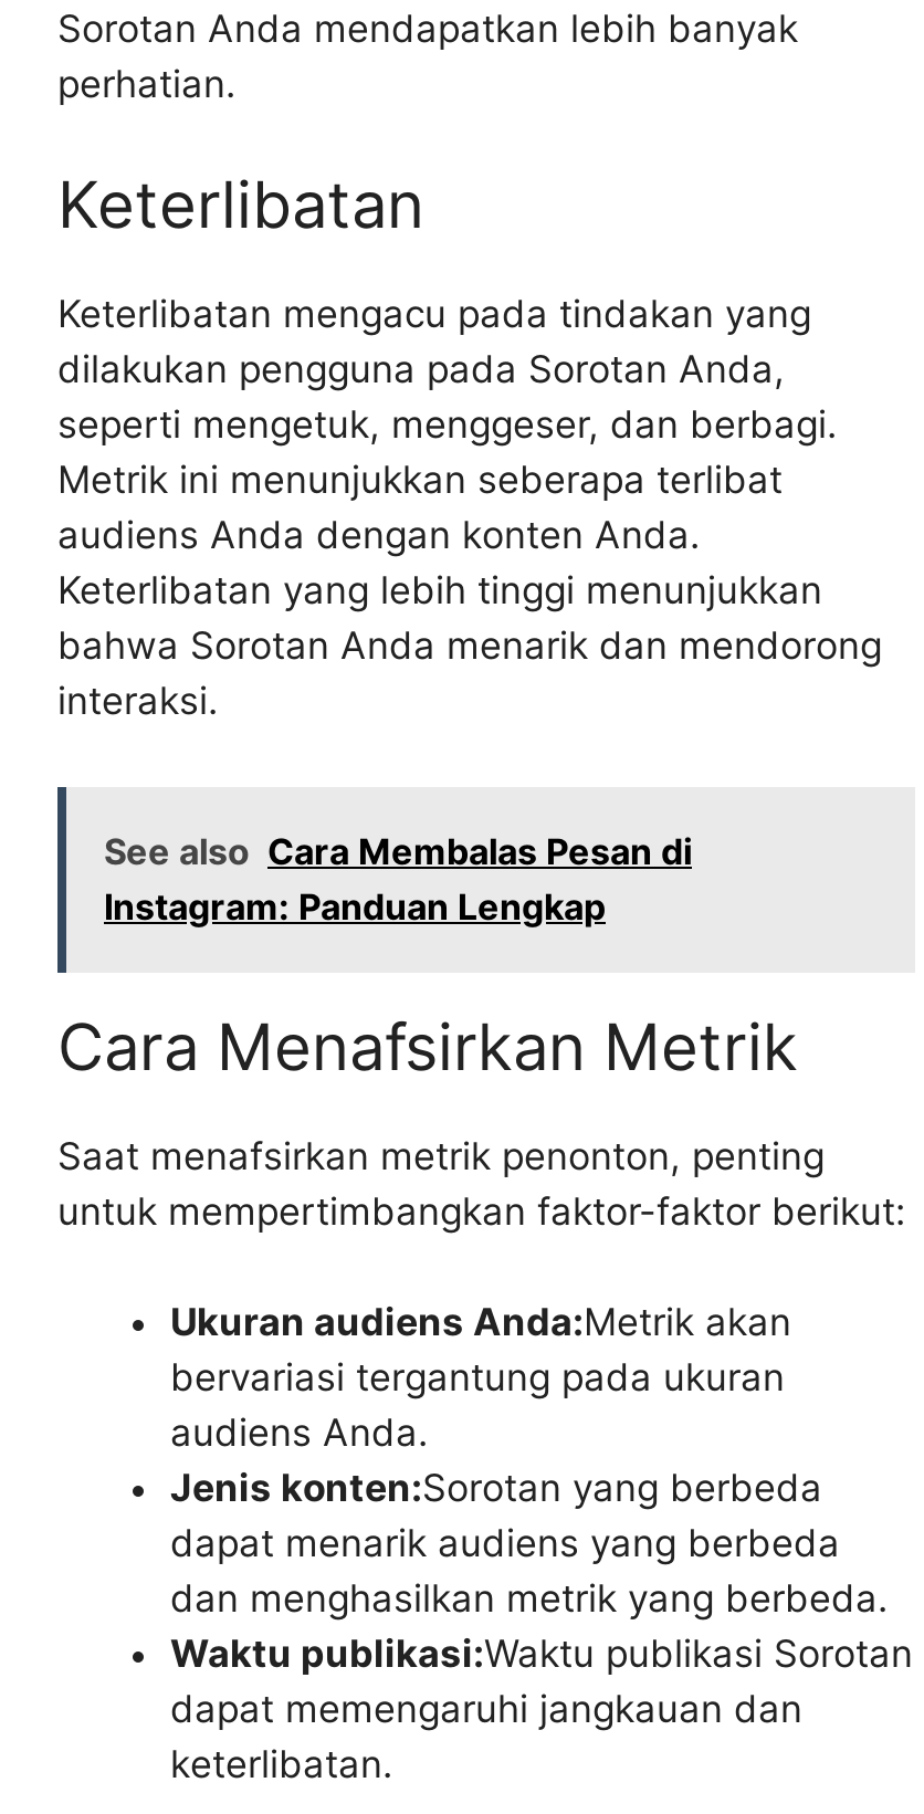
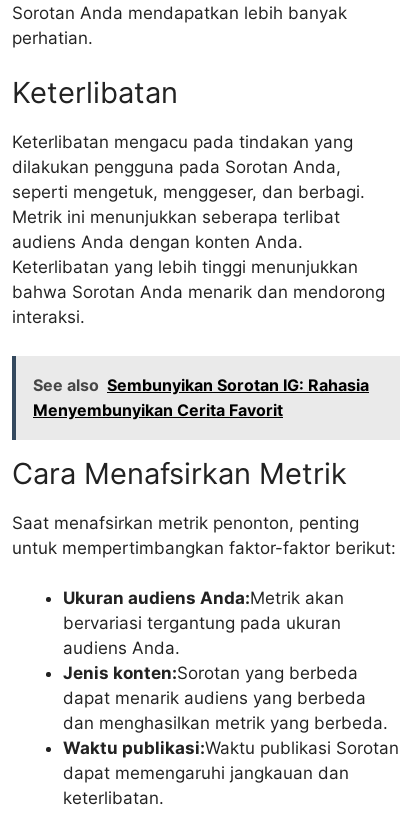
- See also Cara Membalas Pesan di
- Instagram: Panduan Lengkap
+ See also Sembunyikan Sorotan IG: Rahasia
+ Menyembunyikan Cerita Favorit
